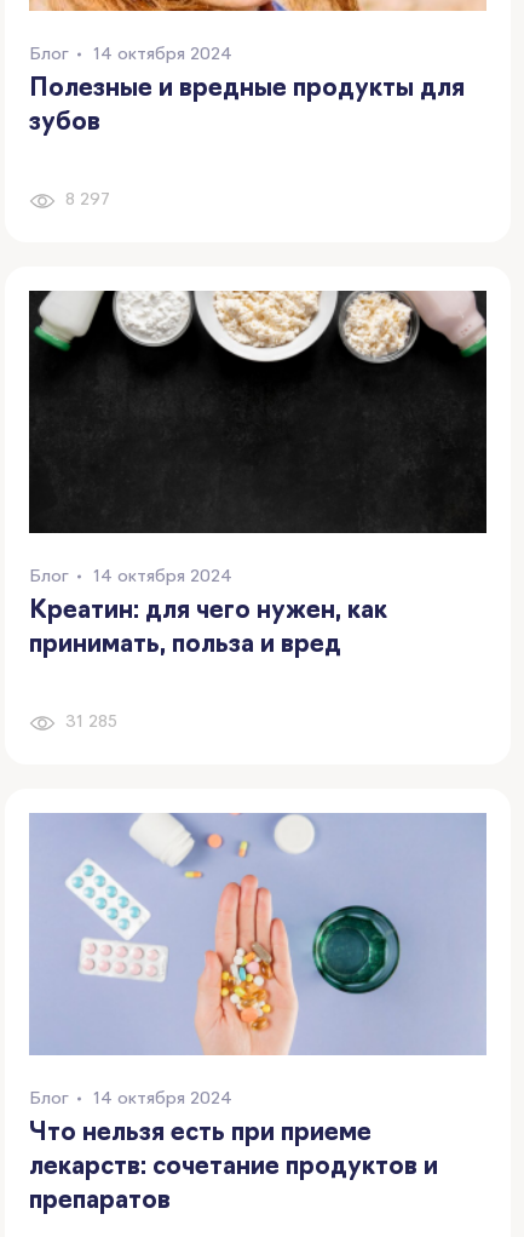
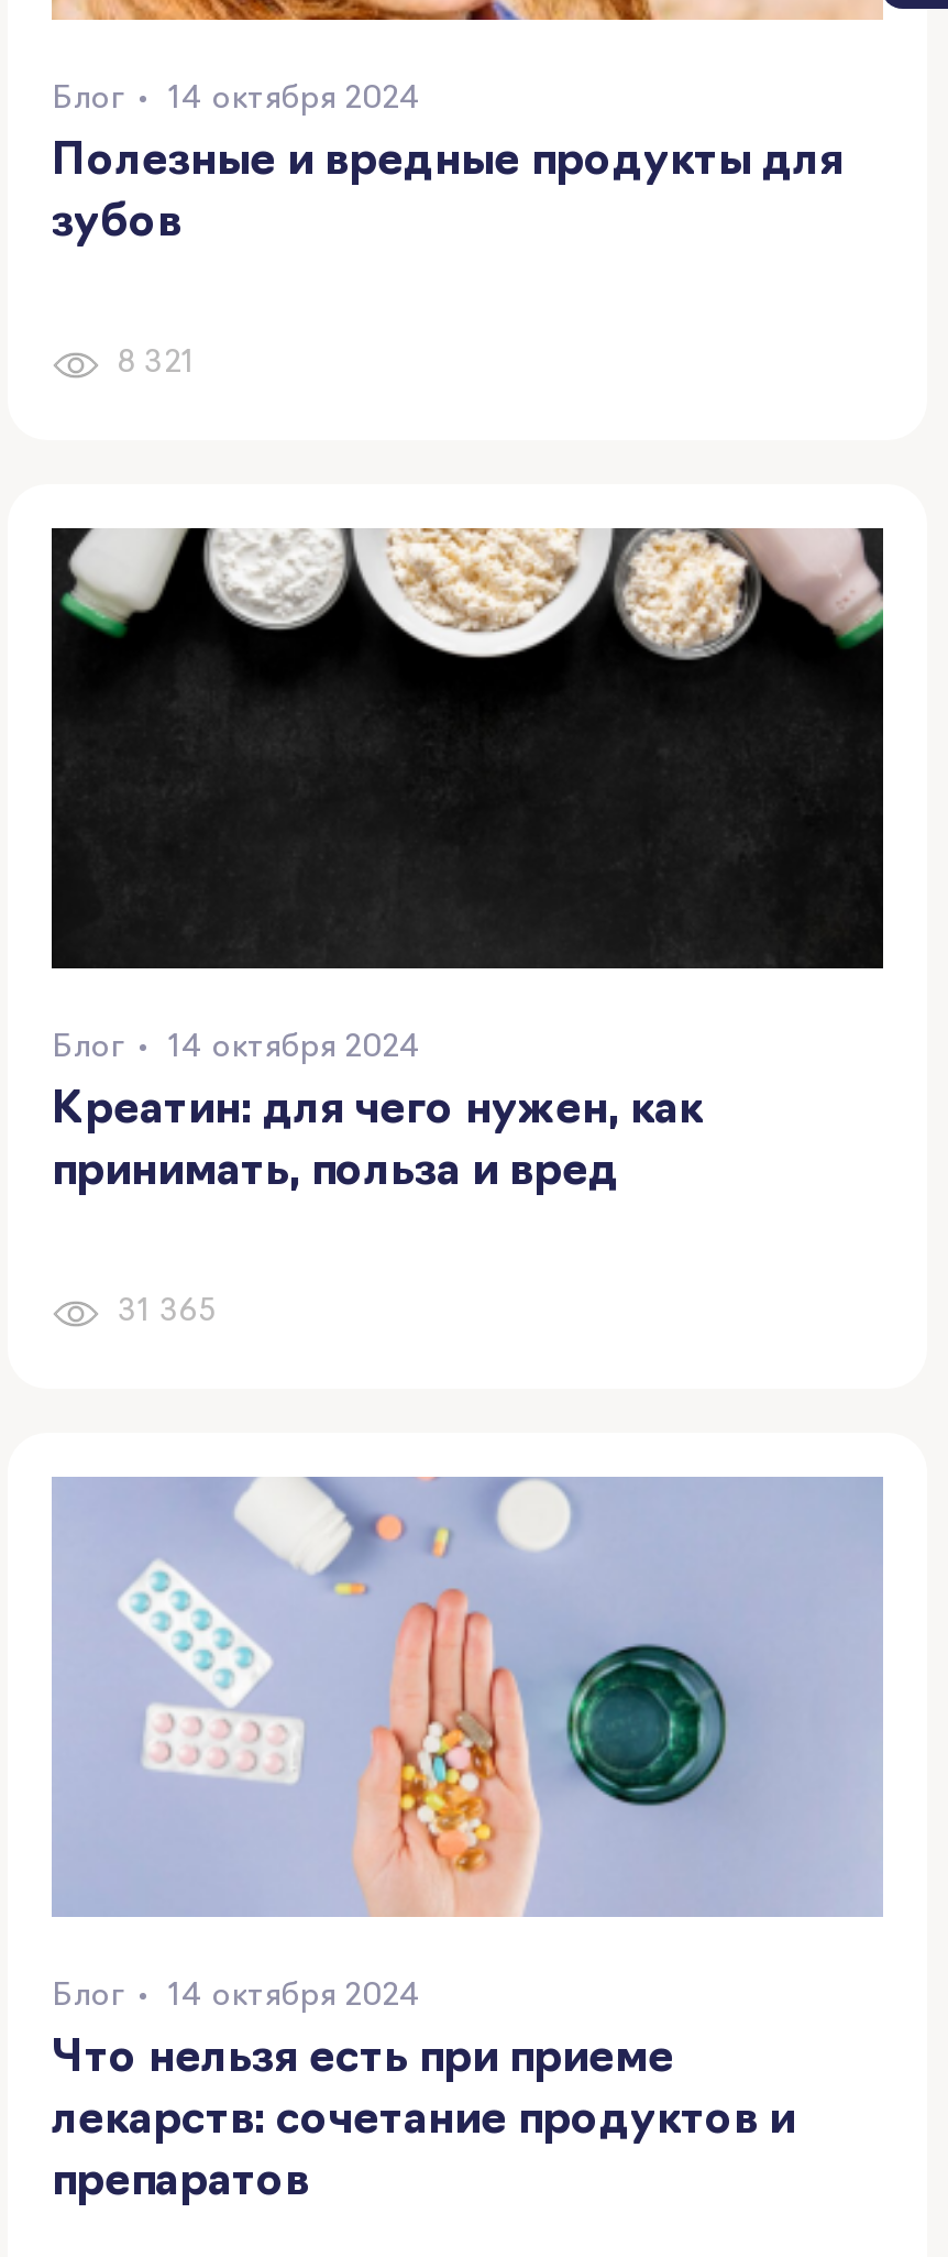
- 8 297
+ 8 321

- 31 285
+ 31 365
